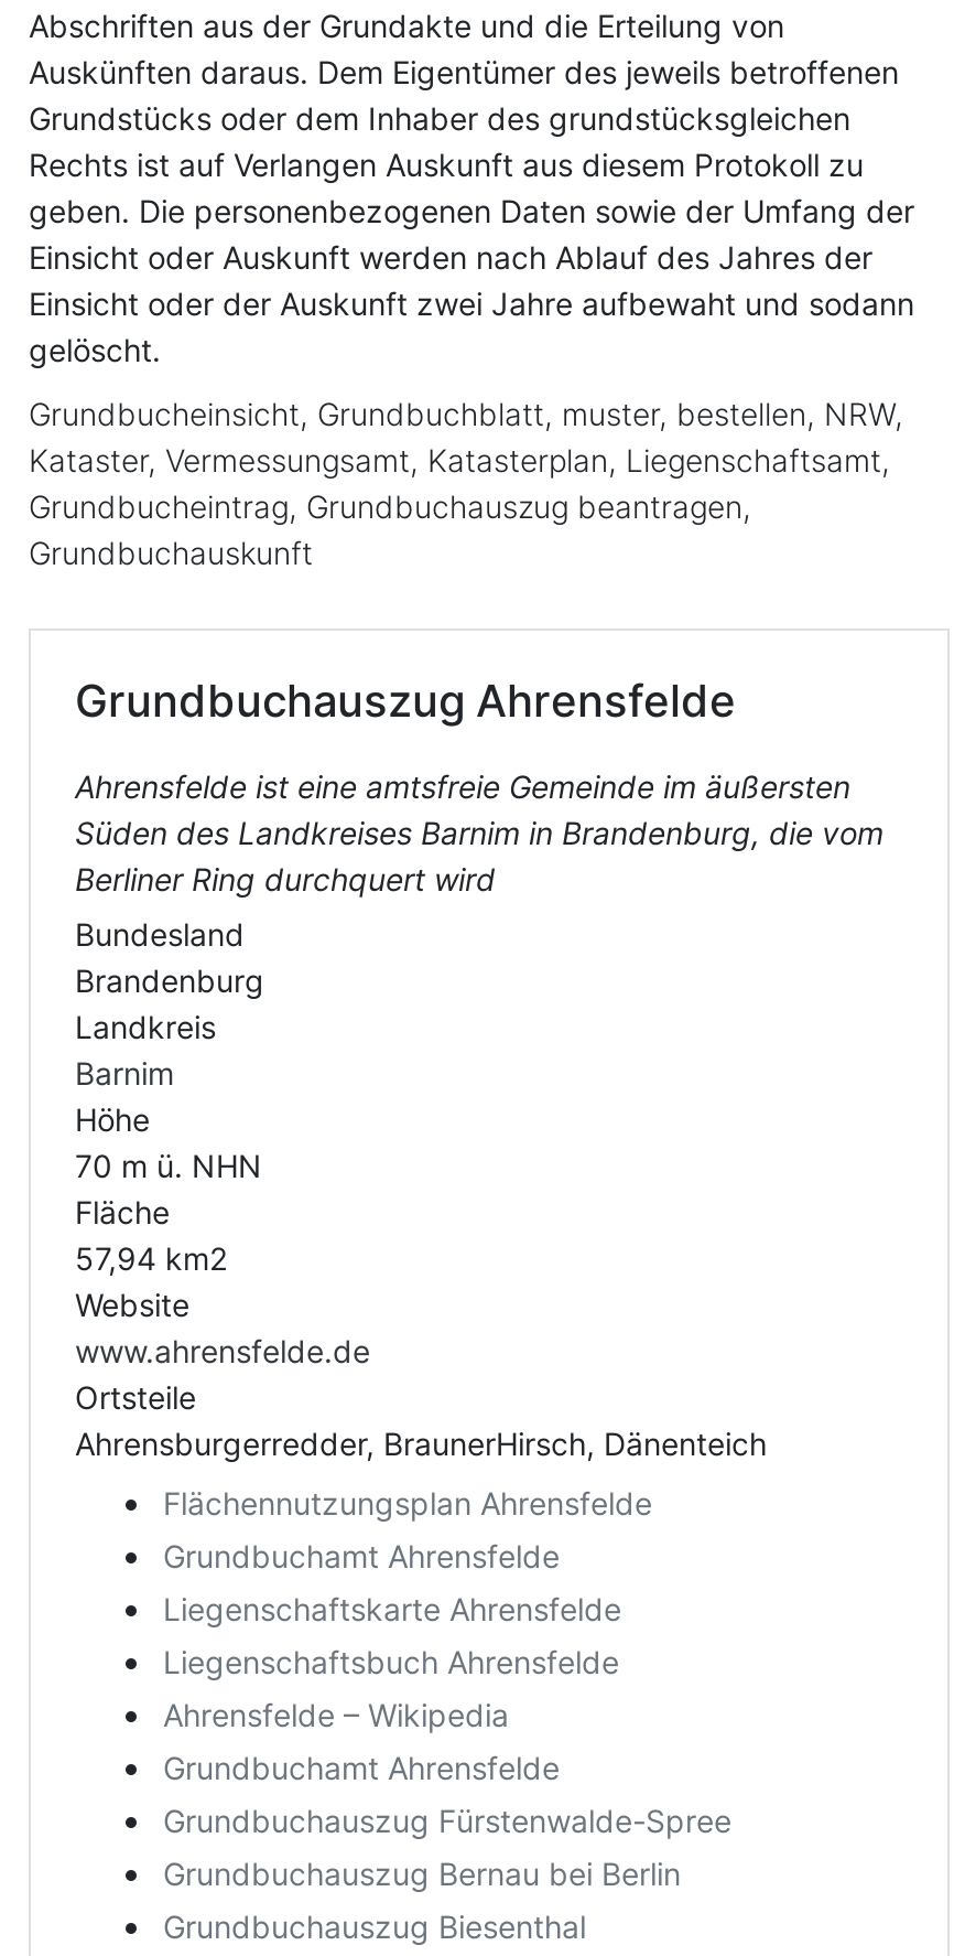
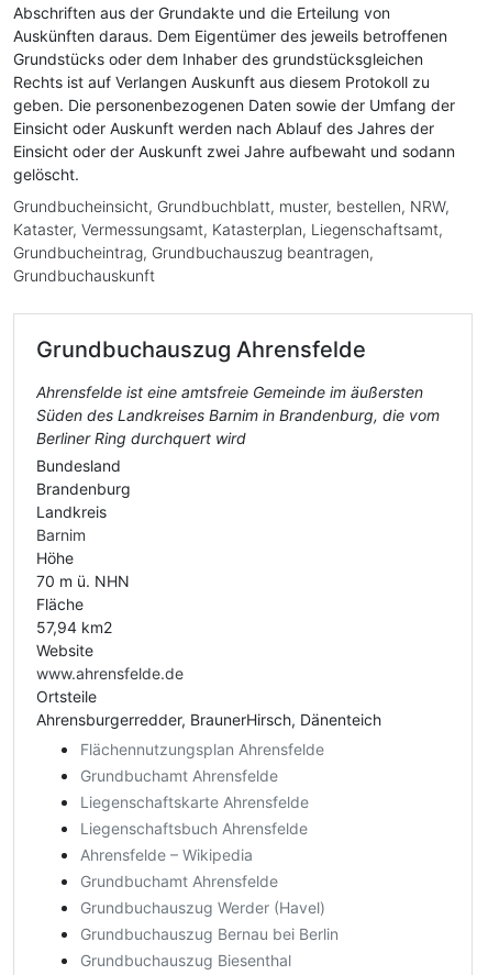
- Grundbuchauszug Fürstenwalde-Spree
+ Grundbuchauszug Werder (Havel)
